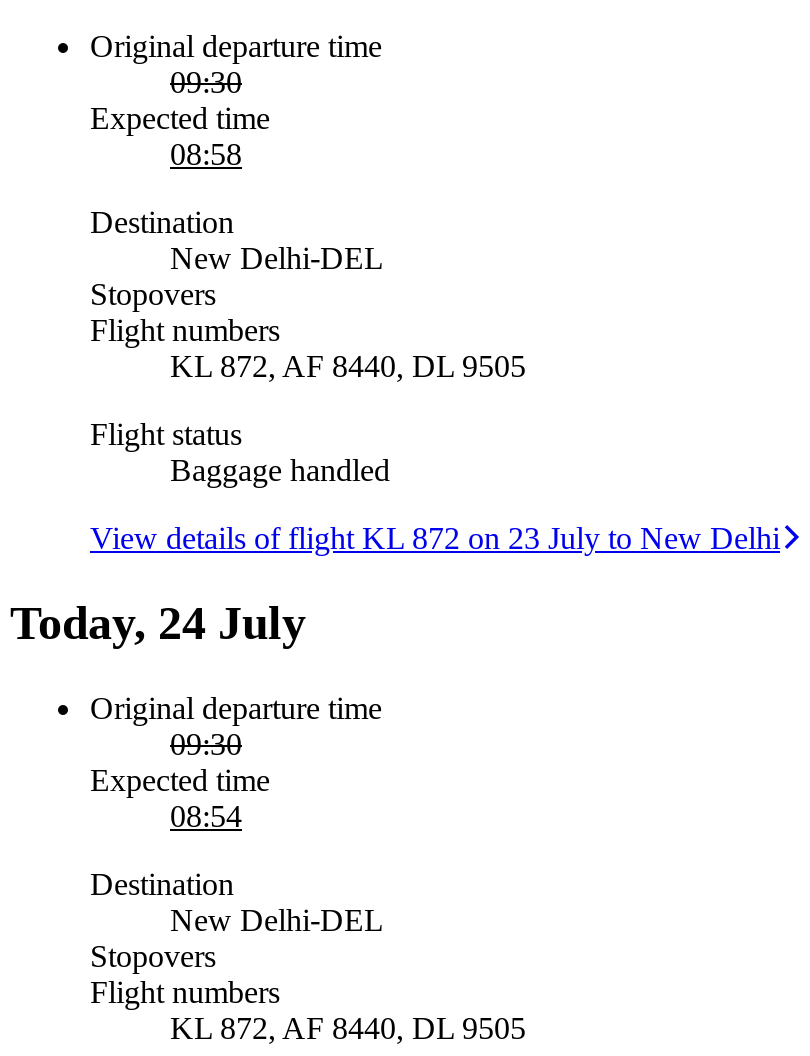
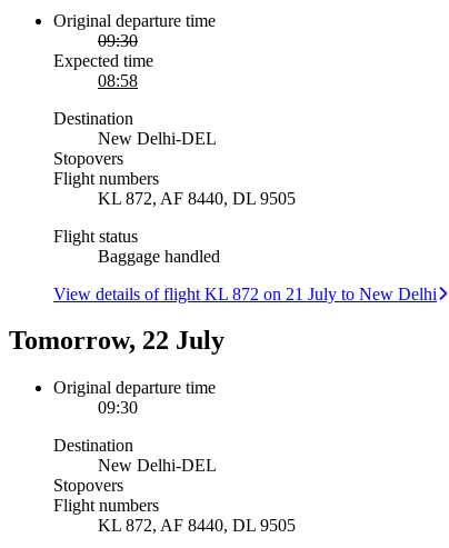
- View details of flight KL 872 on 23 July to New Delhi
+ View details of flight KL 872 on 21 July to New Delhi

- Today, 24 July
+ Tomorrow, 22 July

- Expected time
- 08:54
